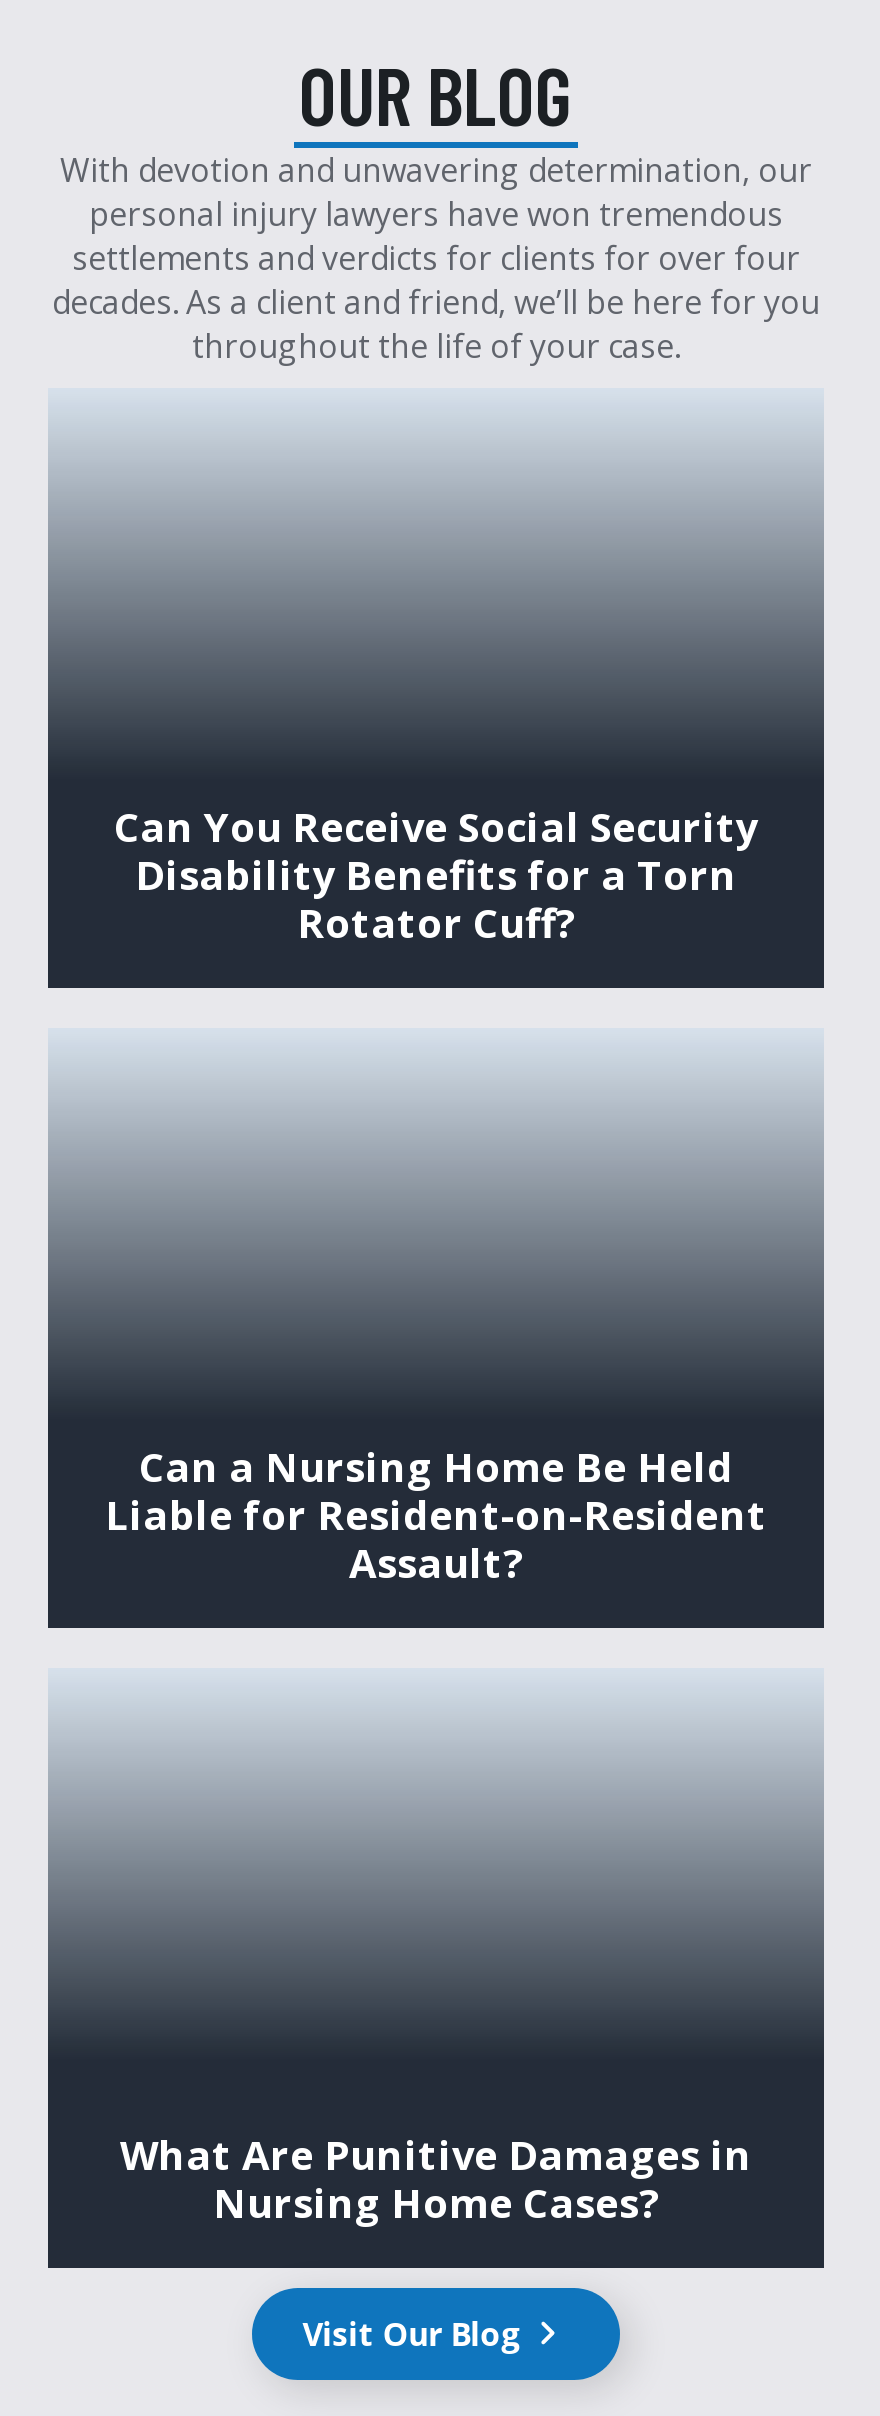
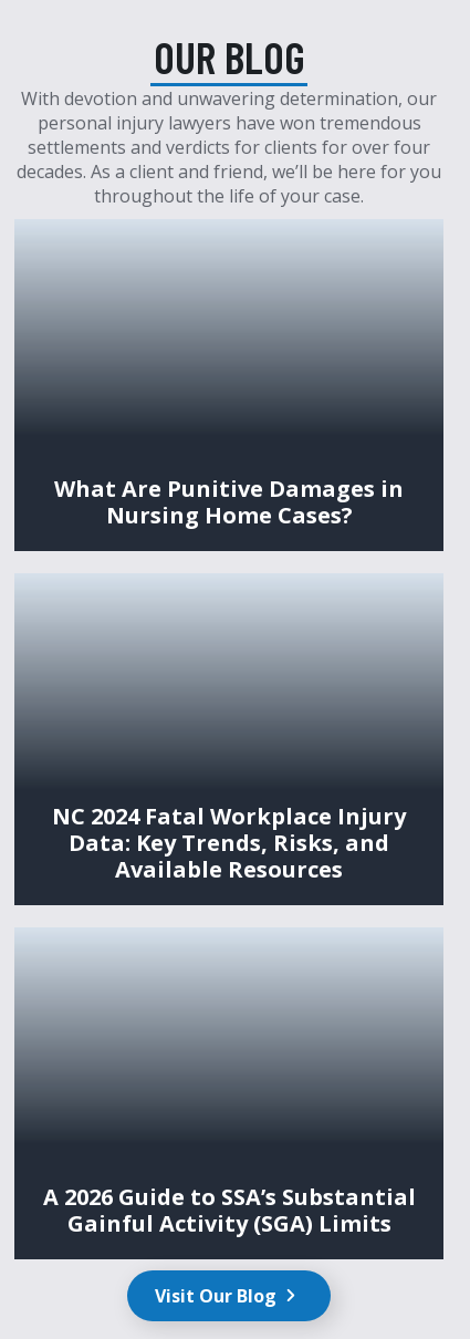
- Can You Receive Social Security
- Disability Benefits for a Torn
- Rotator Cuff?

- Can a Nursing Home Be Held
- Liable for Resident-on-Resident
- Assault?

moved up: What Are Punitive Damages in | Nursing Home Cases?

+ A 2026 Guide to SSA’s Substantial
+ Gainful Activity (SGA) Limits

+ NC 2024 Fatal Workplace Injury
+ Data: Key Trends, Risks, and
+ Available Resources
